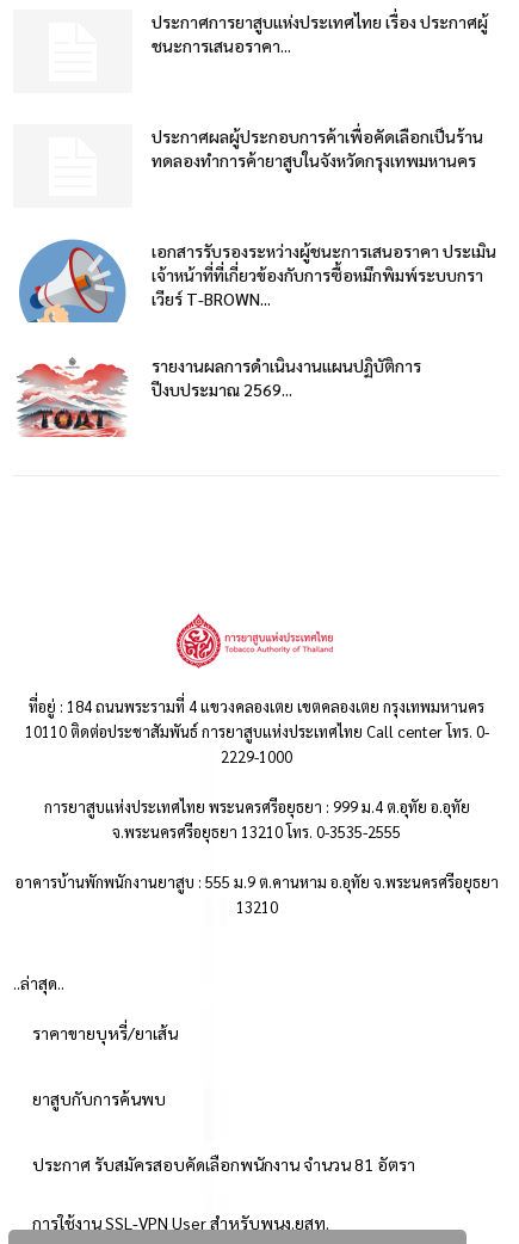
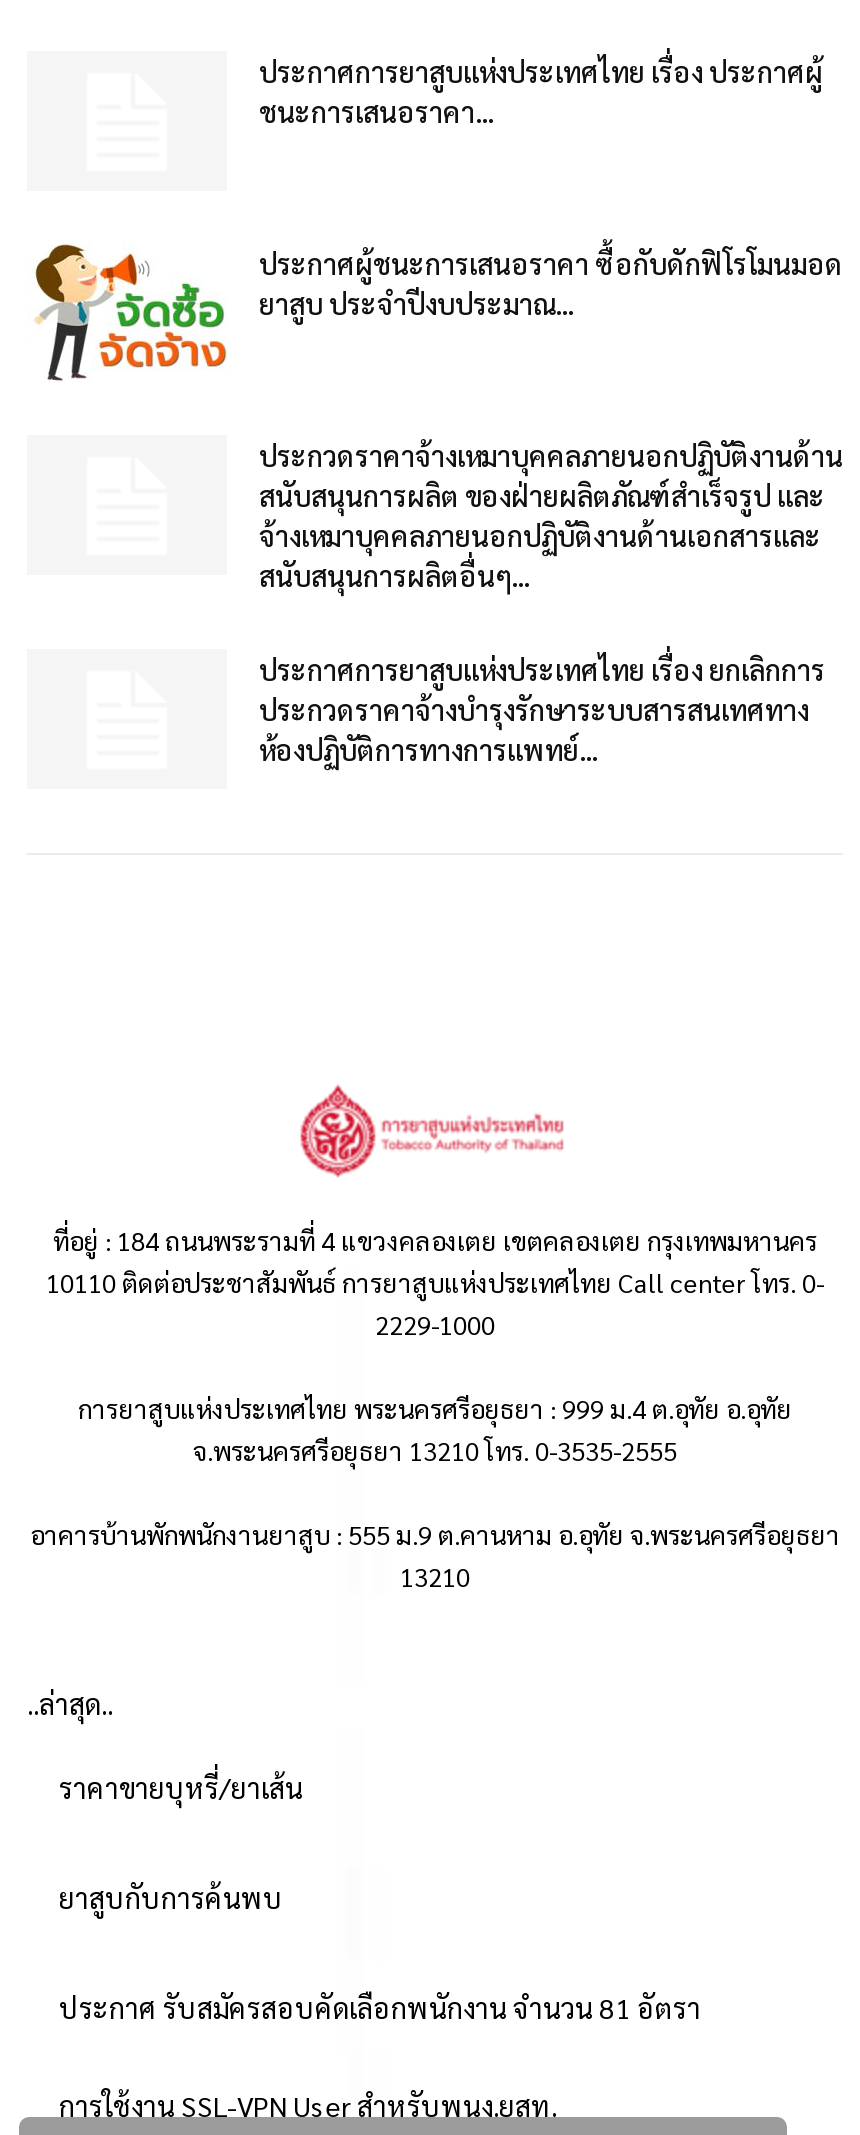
+ [image]

- ประกาศผลผู้ประกอบการค้าเพื่อคัดเลือกเป็นร้าน
- ทดลองทำการค้ายาสูบในจังหวัดกรุงเทพมหานคร
+ ประกาศผู้ชนะการเสนอราคา ซื้อกับดักฟิโรโมนมอด
+ ยาสูบ ประจำปีงบประมาณ...

- [image]

- เอกสารรับรองระหว่างผู้ชนะการเสนอราคา ประเมิน
- เจ้าหน้าที่ที่เกี่ยวข้องกับการซื้อหมึกพิมพ์ระบบกรา
- เวียร์ T-BROWN...
+ ประกวดราคาจ้างเหมาบุคคลภายนอกปฏิบัติงานด้าน
+ สนับสนุนการผลิต ของฝ่ายผลิตภัณฑ์สำเร็จรูป และ
+ จ้างเหมาบุคคลภายนอกปฏิบัติงานด้านเอกสารและ
+ สนับสนุนการผลิตอื่นๆ...

- [image]

- รายงานผลการดำเนินงานแผนปฏิบัติการ
- ปีงบประมาณ 2569...
+ ประกาศการยาสูบแห่งประเทศไทย เรื่อง ยกเลิกการ
+ ประกวดราคาจ้างบำรุงรักษาระบบสารสนเทศทาง
+ ห้องปฏิบัติการทางการแพทย์...
